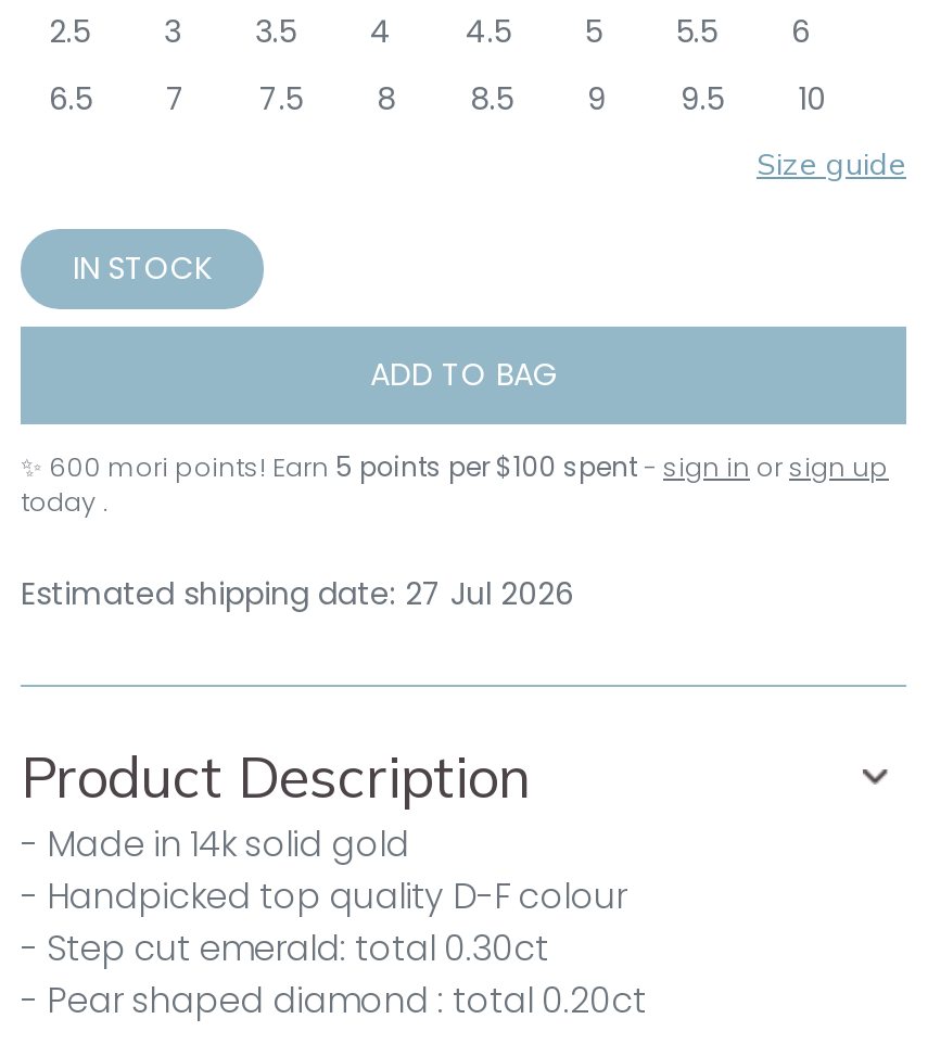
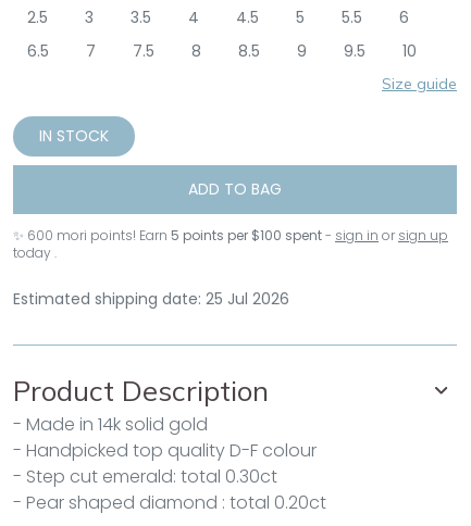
- Estimated shipping date: 27 Jul 2026
+ Estimated shipping date: 25 Jul 2026
